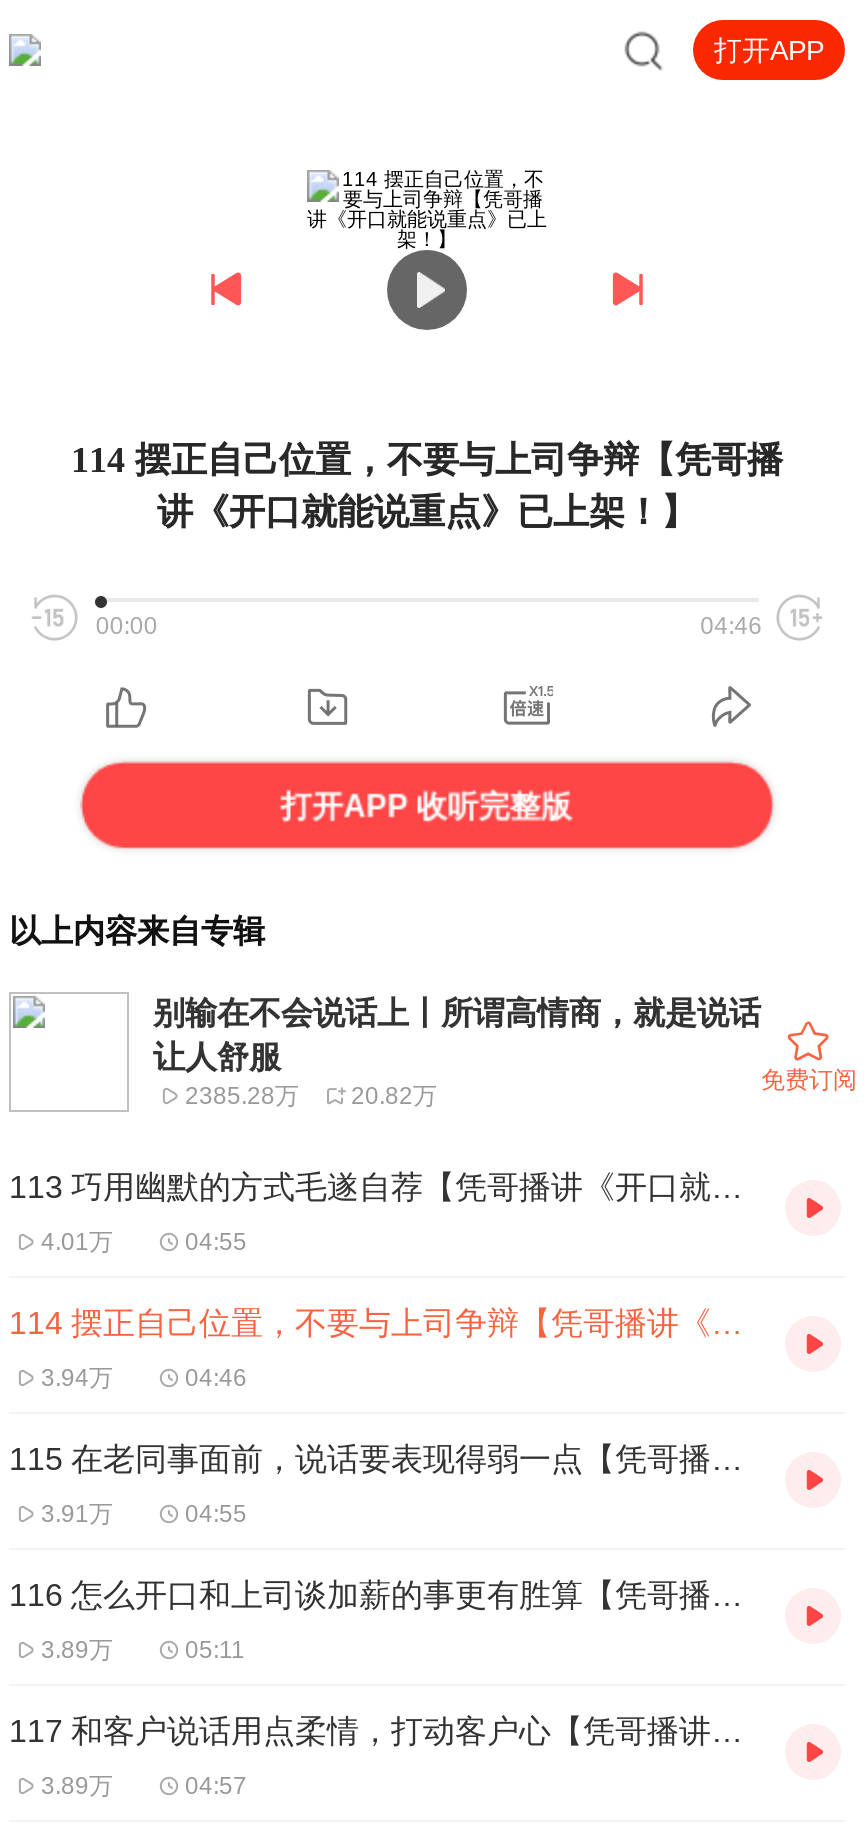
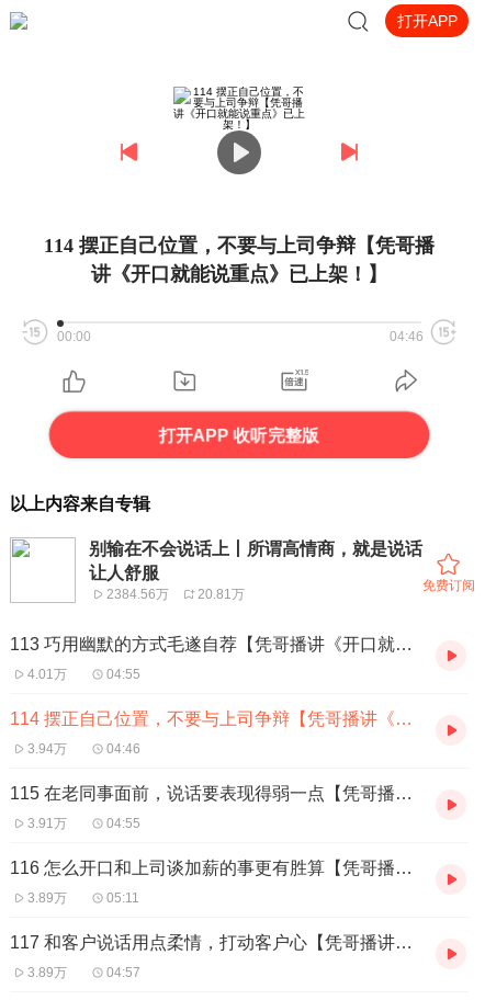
- 2385.28万
+ 2384.56万

- 20.82万
+ 20.81万
